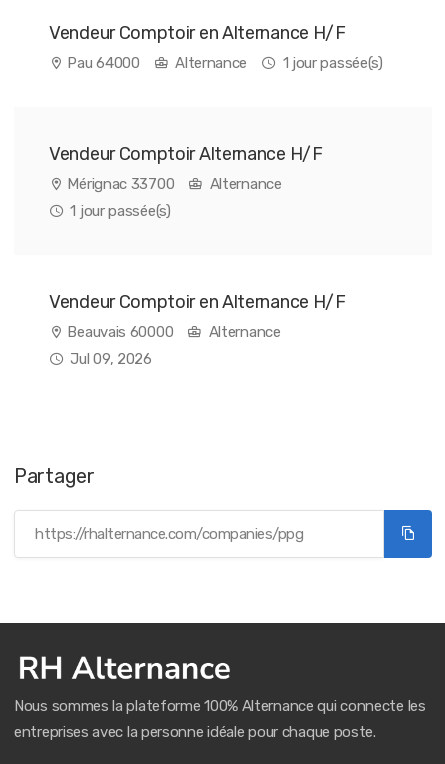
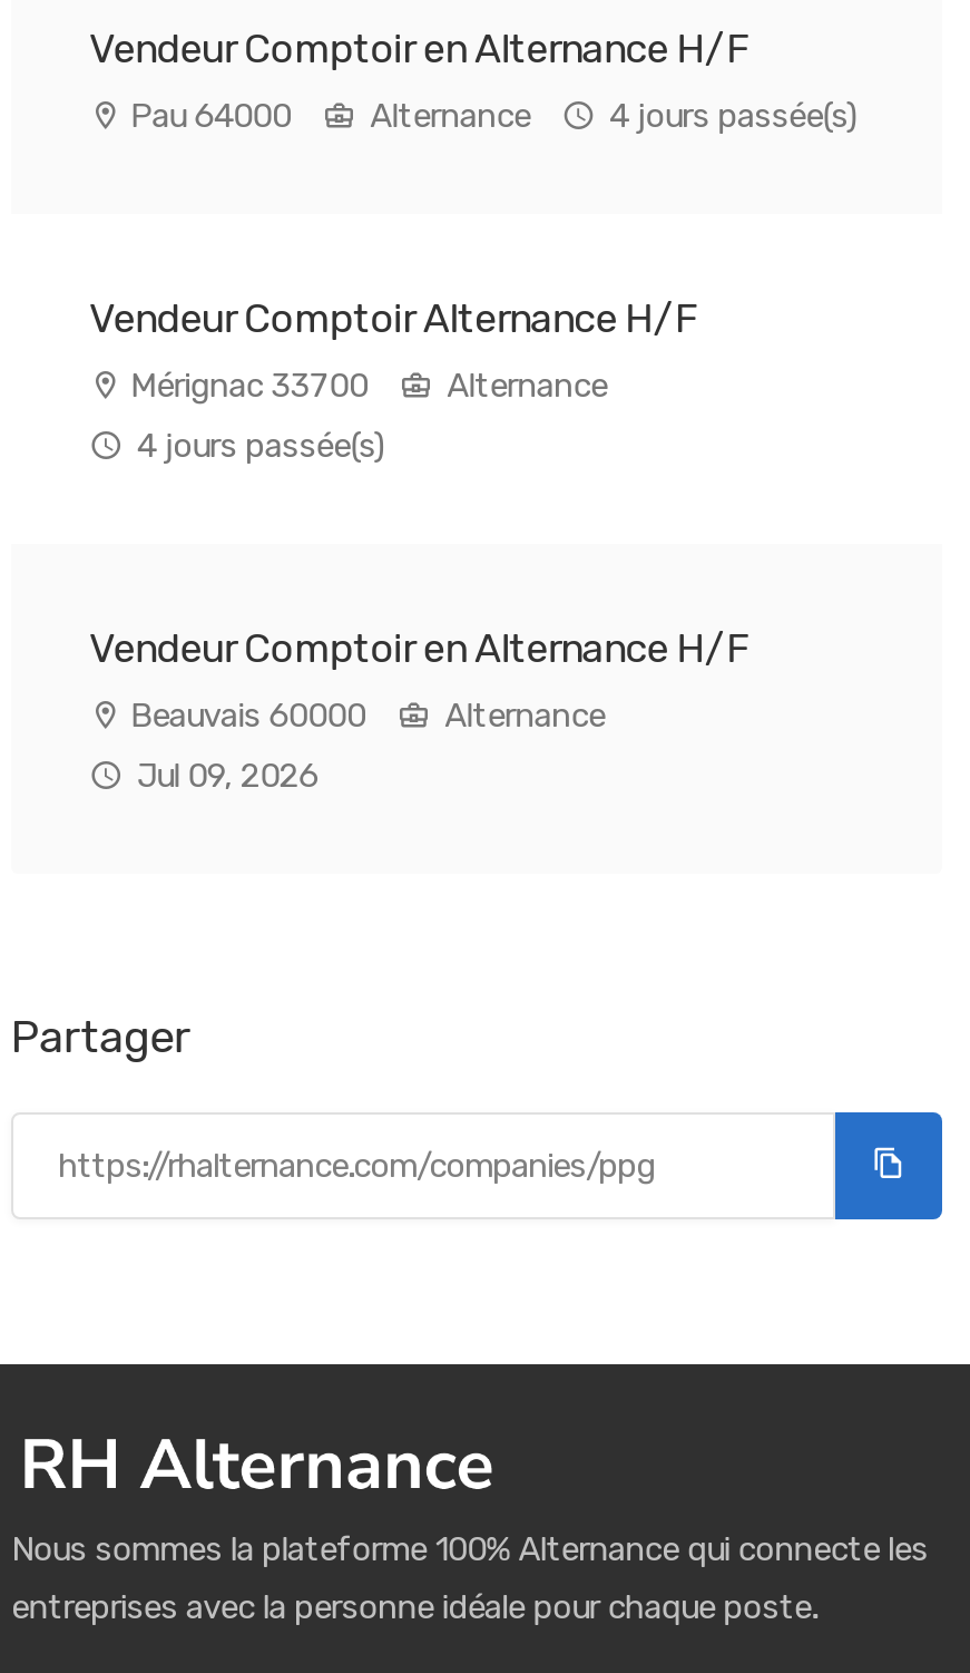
- 1 jour passée(s)
+ 4 jours passée(s)

- 1 jour passée(s)
+ 4 jours passée(s)
